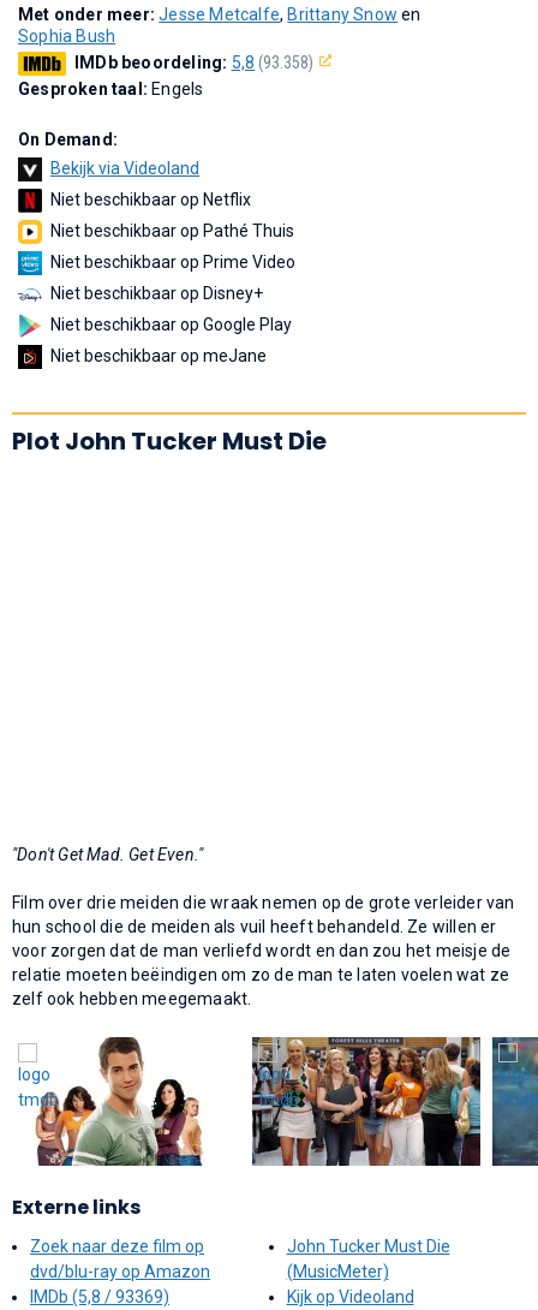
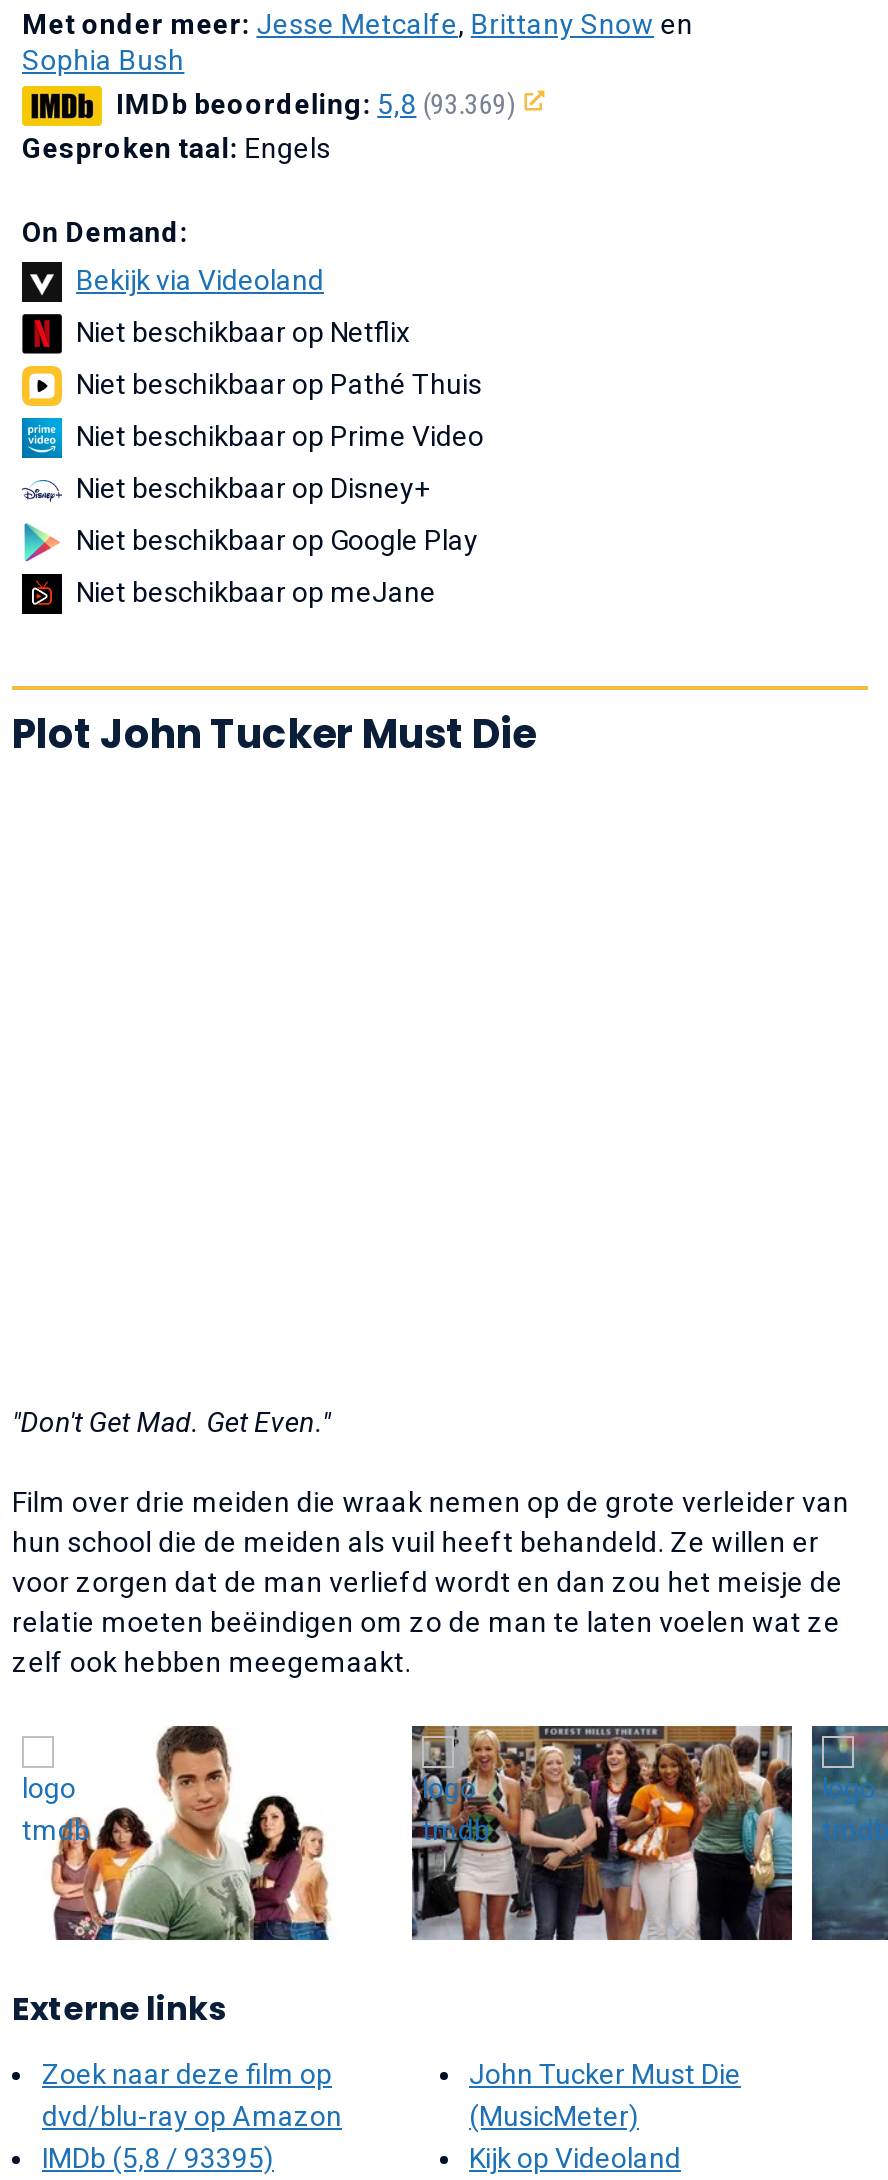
- IMDb beoordeling: 5,8 (93.358)
+ IMDb beoordeling: 5,8 (93.369)

- IMDb (5,8 / 93369)
+ IMDb (5,8 / 93395)
